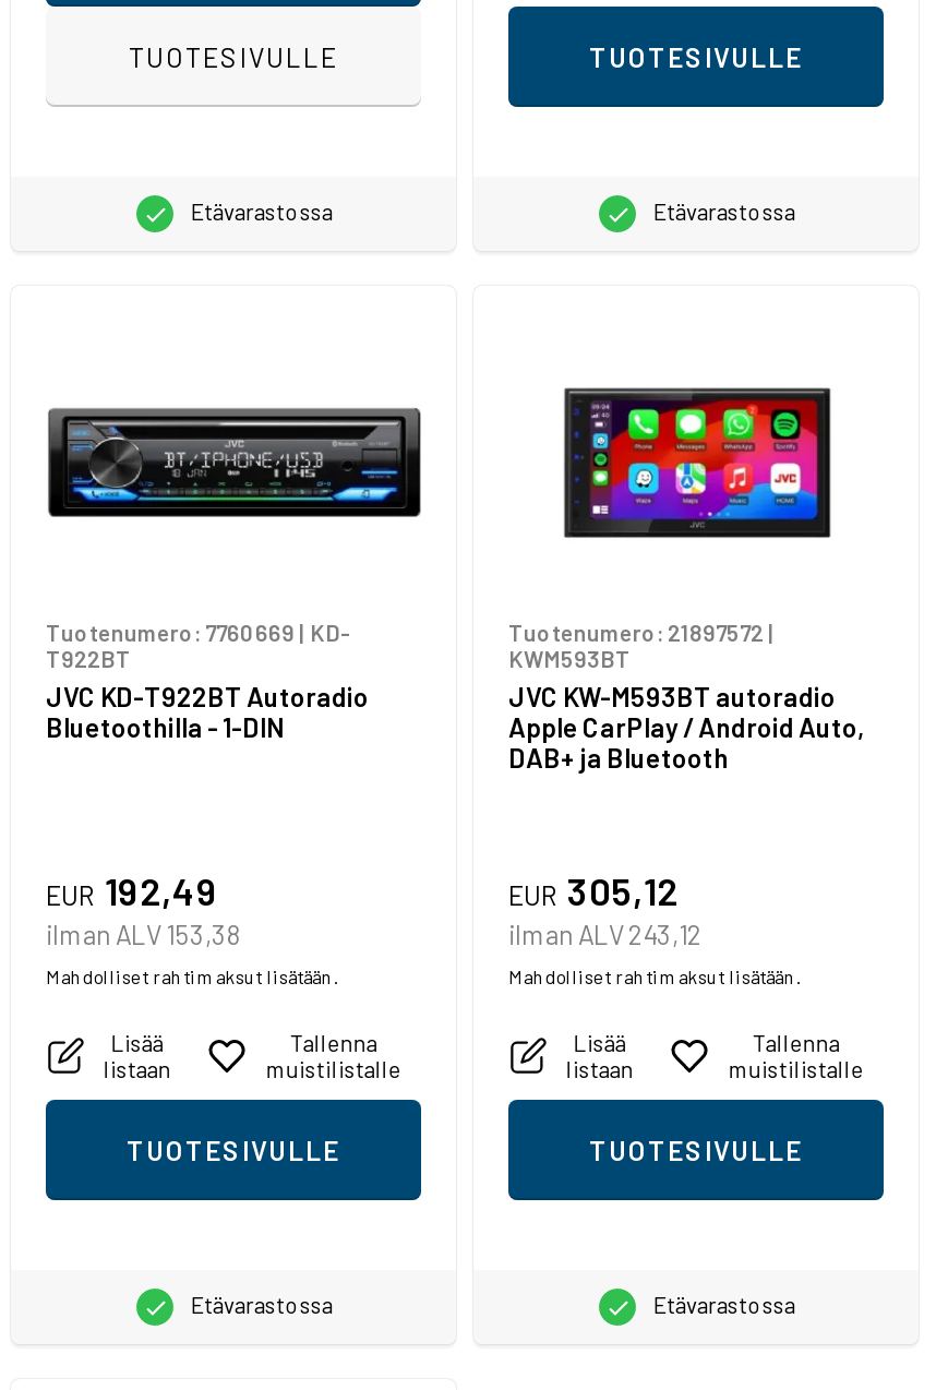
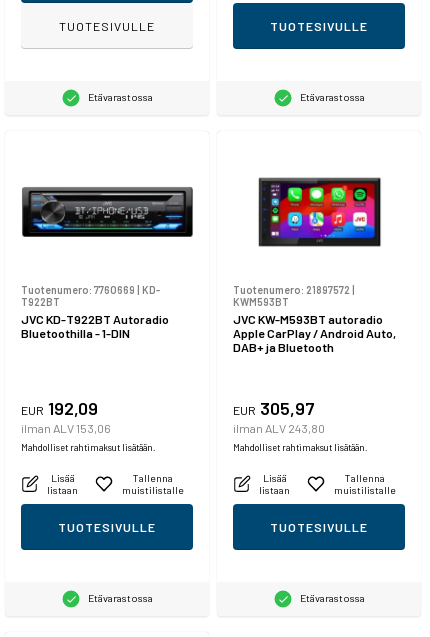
- EUR 192,49
+ EUR 192,09

- EUR 305,12
+ EUR 305,97

- ilman ALV 153,38
+ ilman ALV 153,06

- ilman ALV 243,12
+ ilman ALV 243,80
